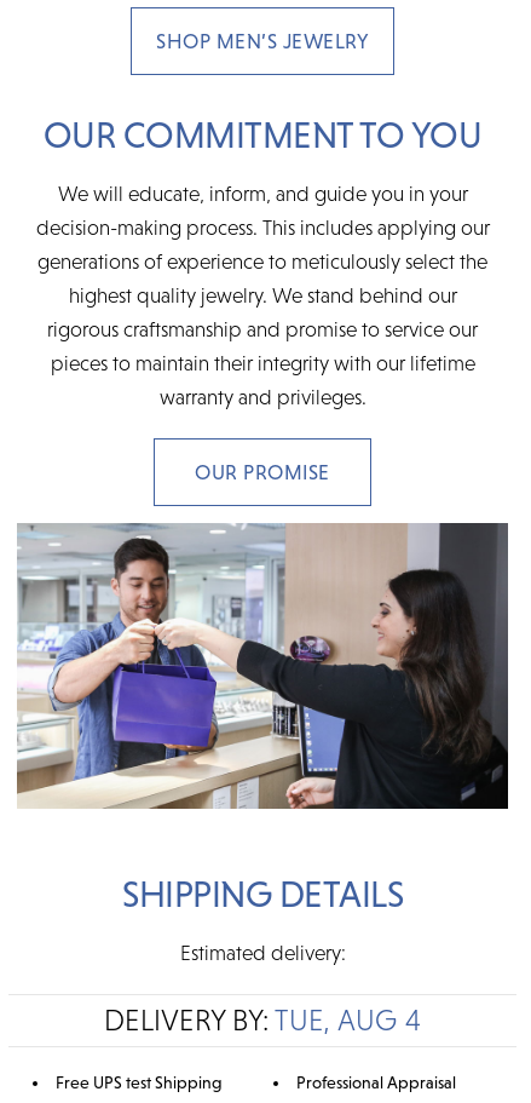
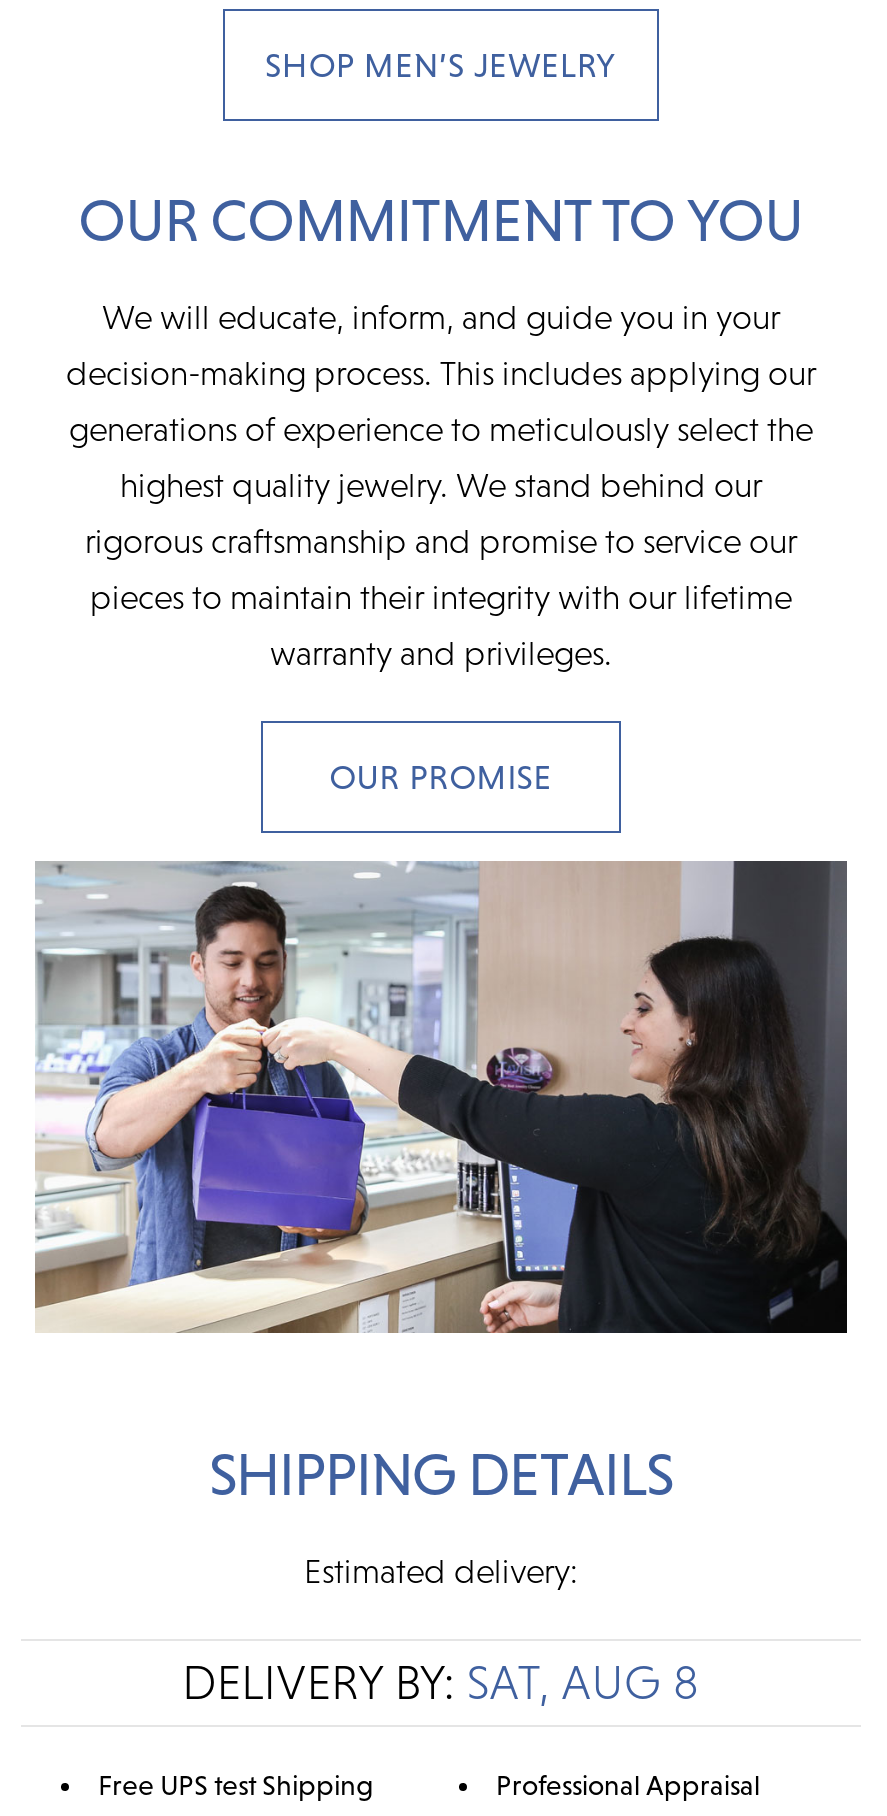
- DELIVERY BY: TUE, AUG 4
+ DELIVERY BY: SAT, AUG 8
